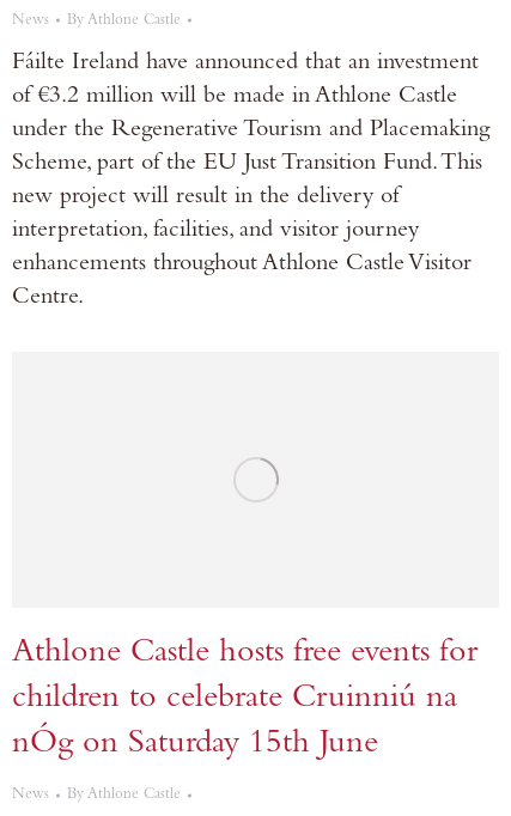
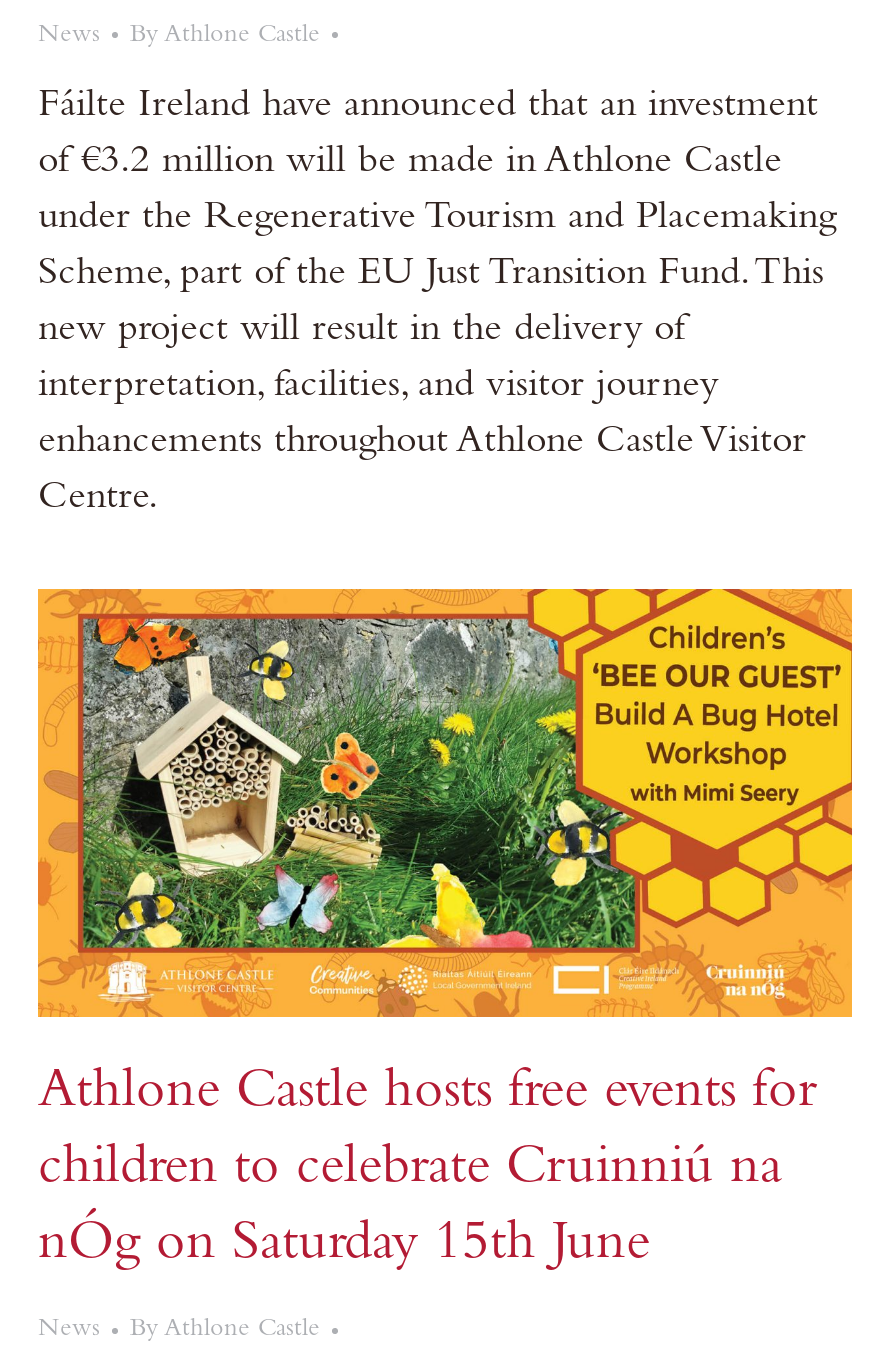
+ [image]
